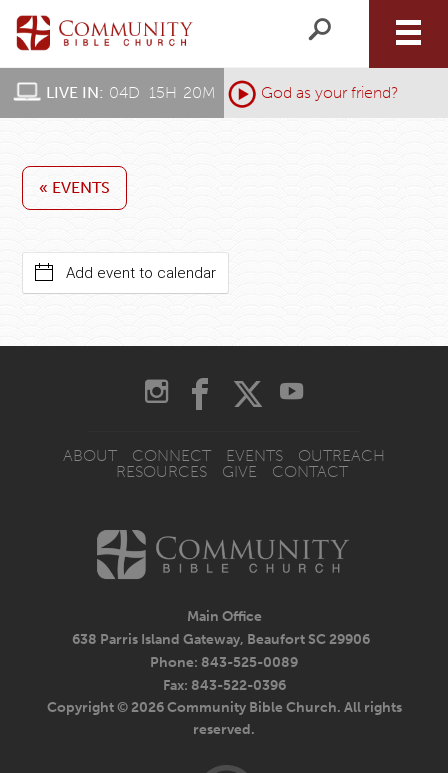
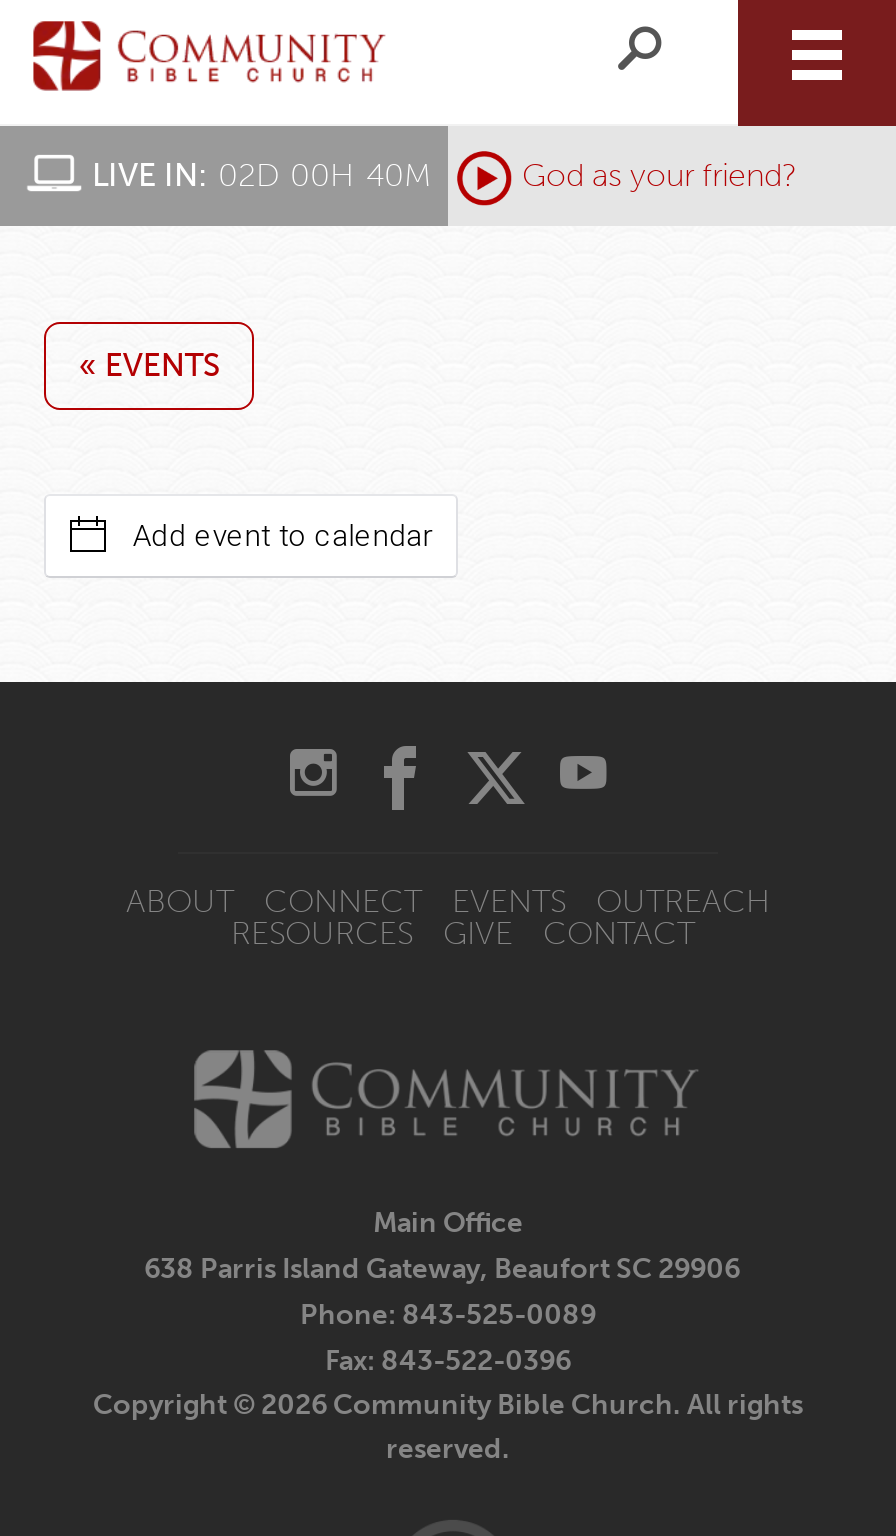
- LIVE IN: 04D: 15H: 20M:
+ LIVE IN: 02D: 00H: 40M:
